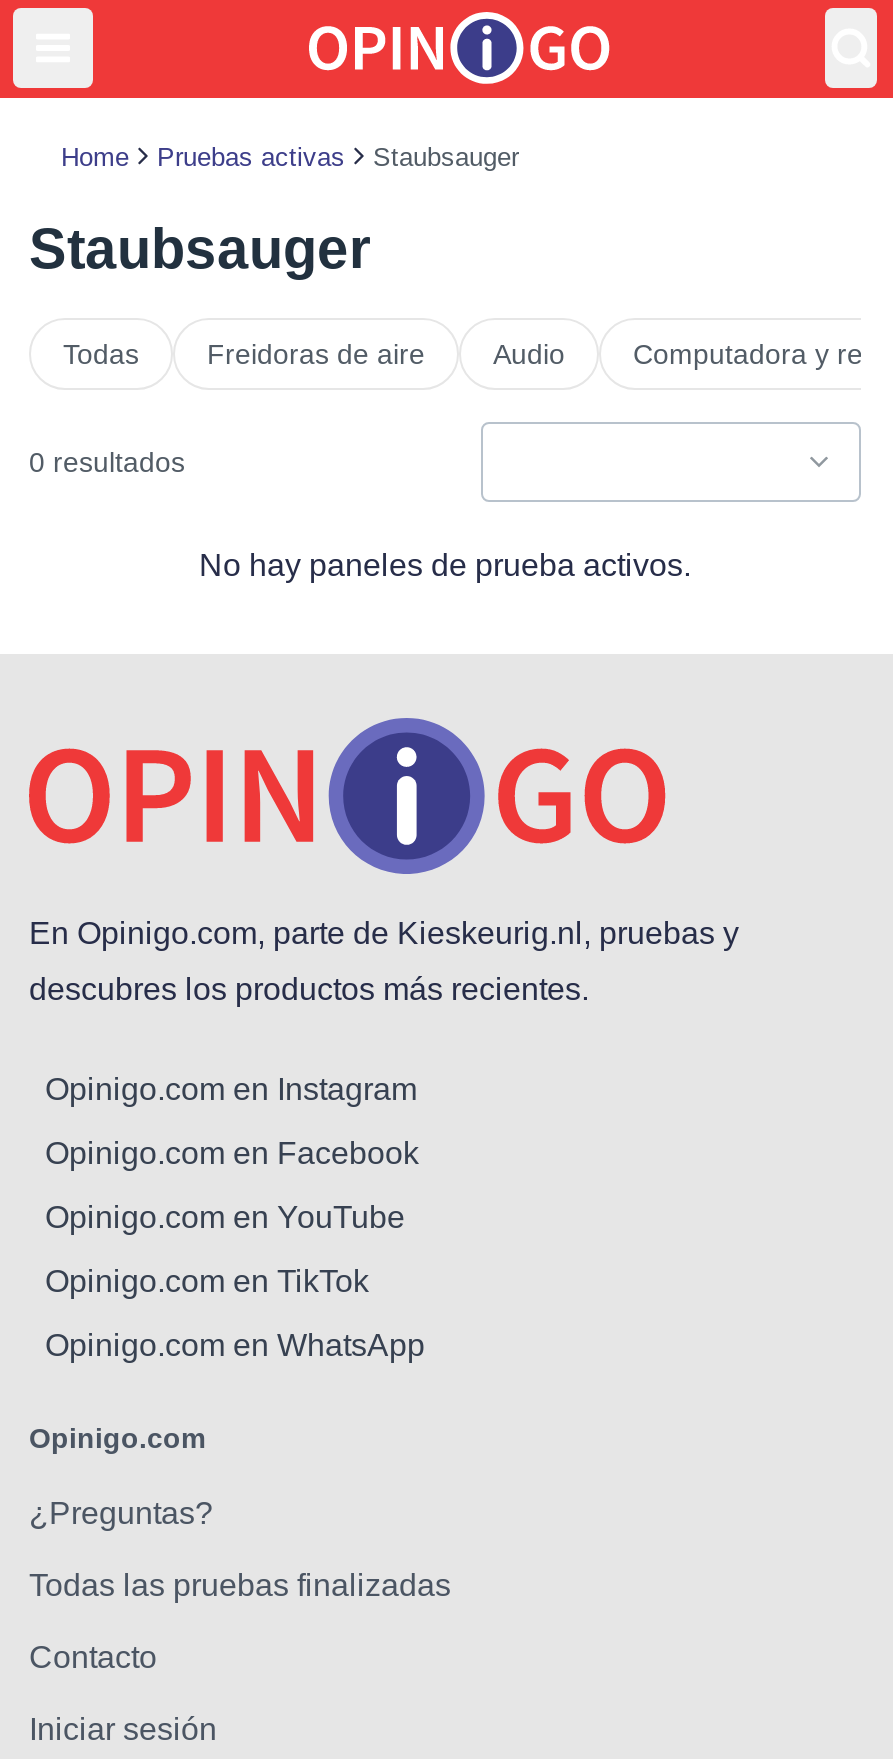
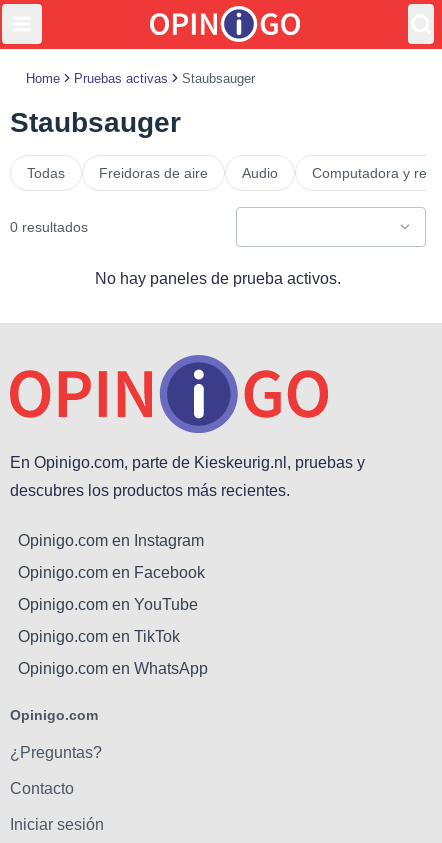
- Todas las pruebas finalizadas
